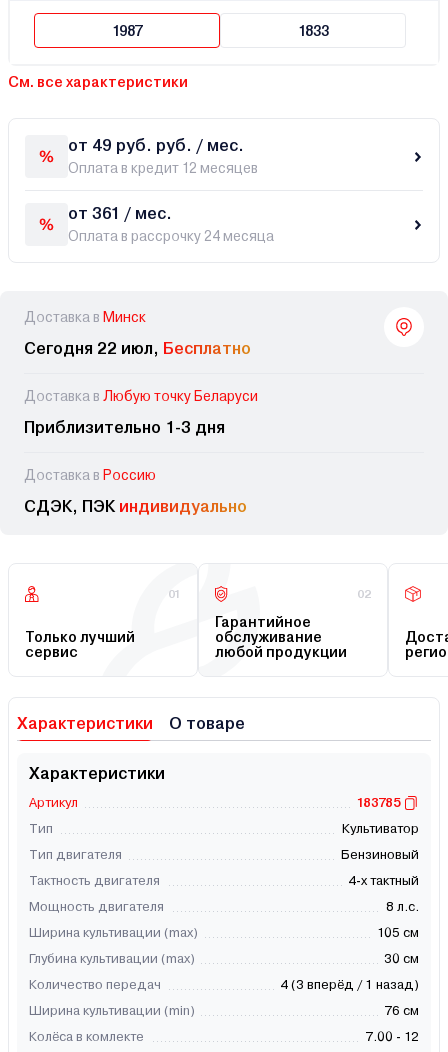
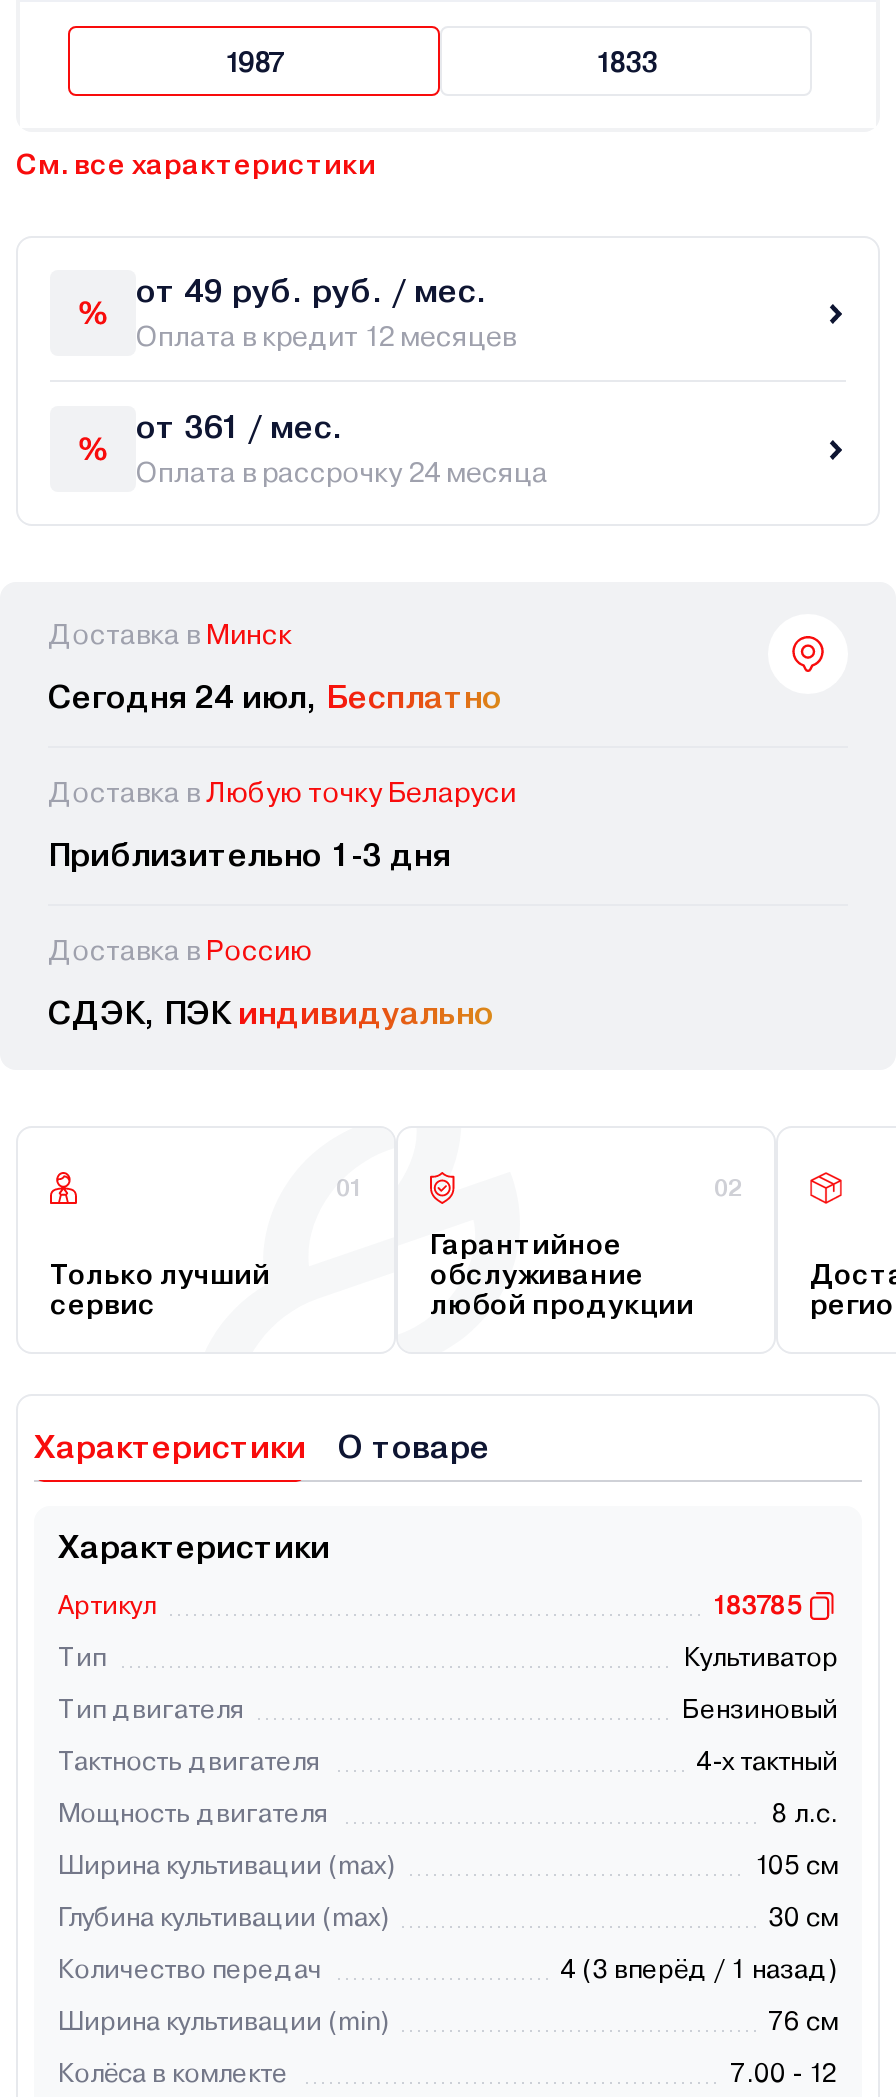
- Сегодня 22 июл, Бесплатно
+ Сегодня 24 июл, Бесплатно
